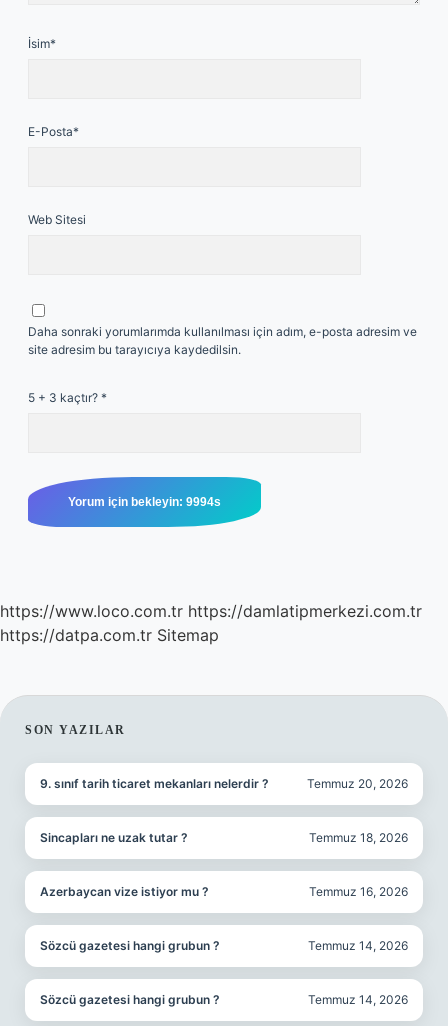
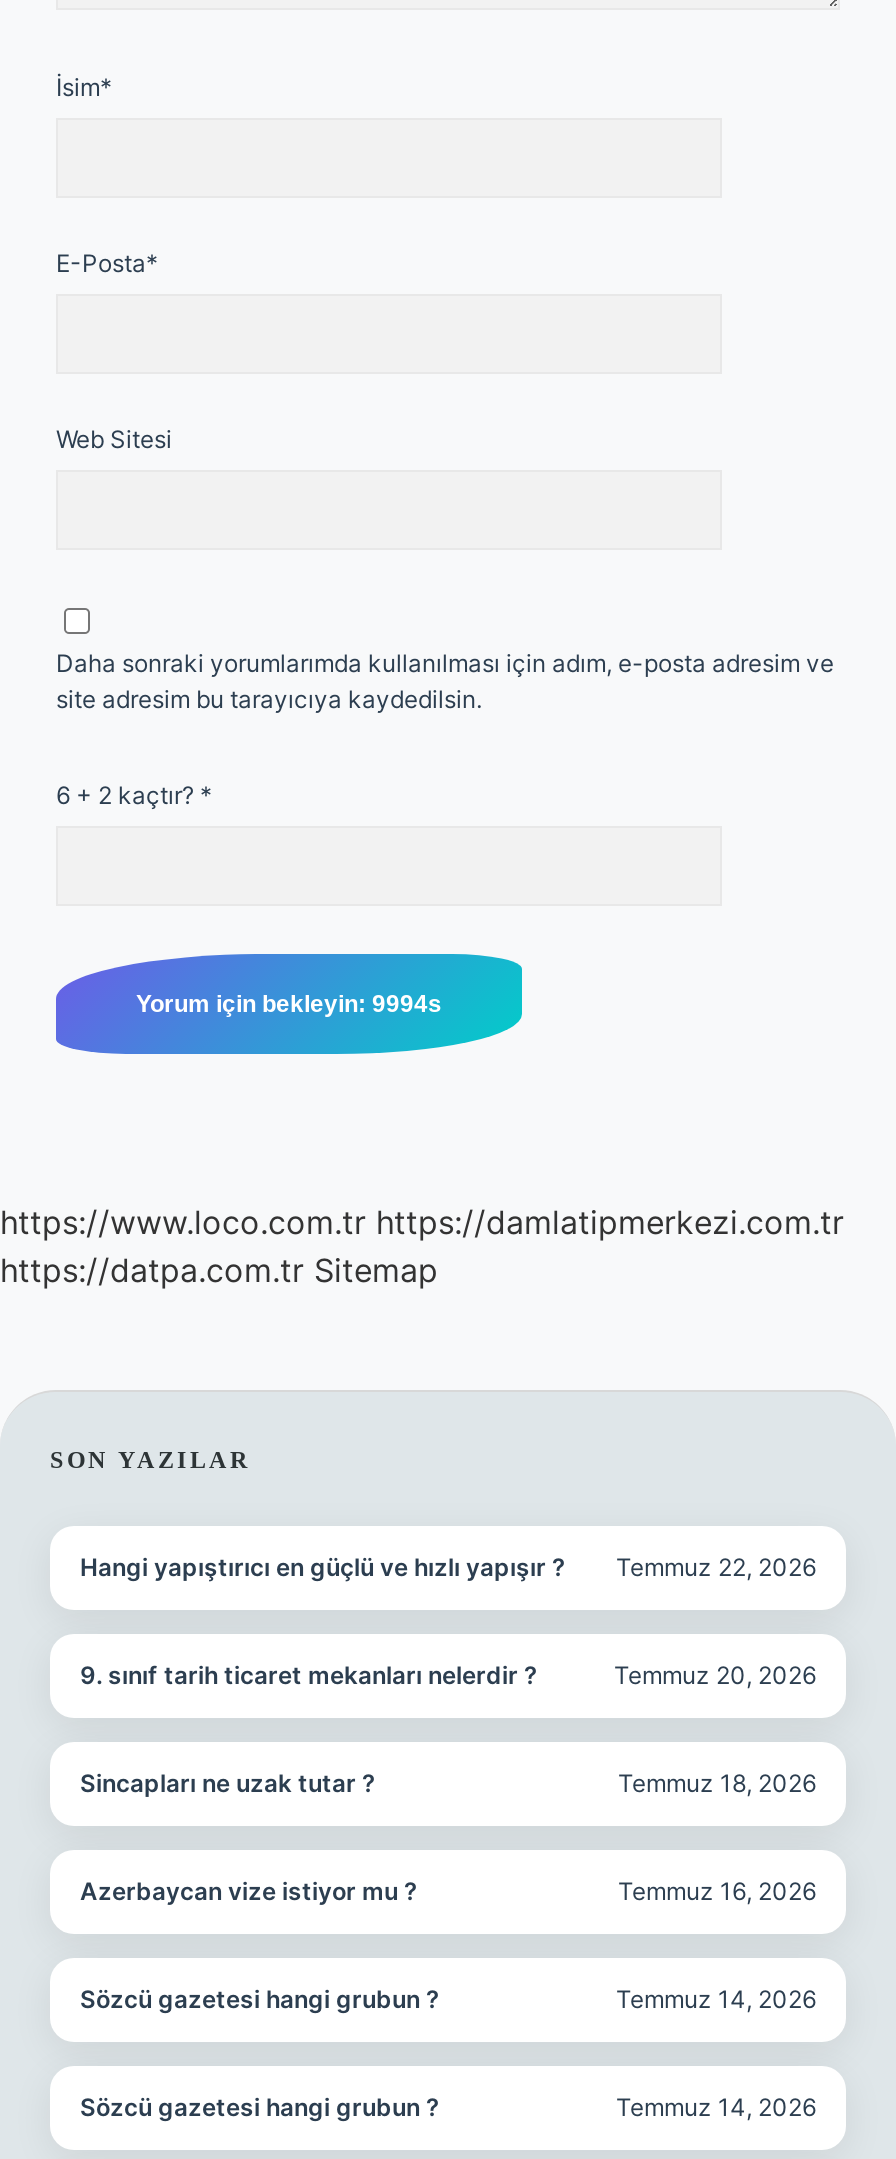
- 5 + 3 kaçtır? *
+ 6 + 2 kaçtır? *

+ Hangi yapıştırıcı en güçlü ve hızlı yapışır ?
+ Temmuz 22, 2026
